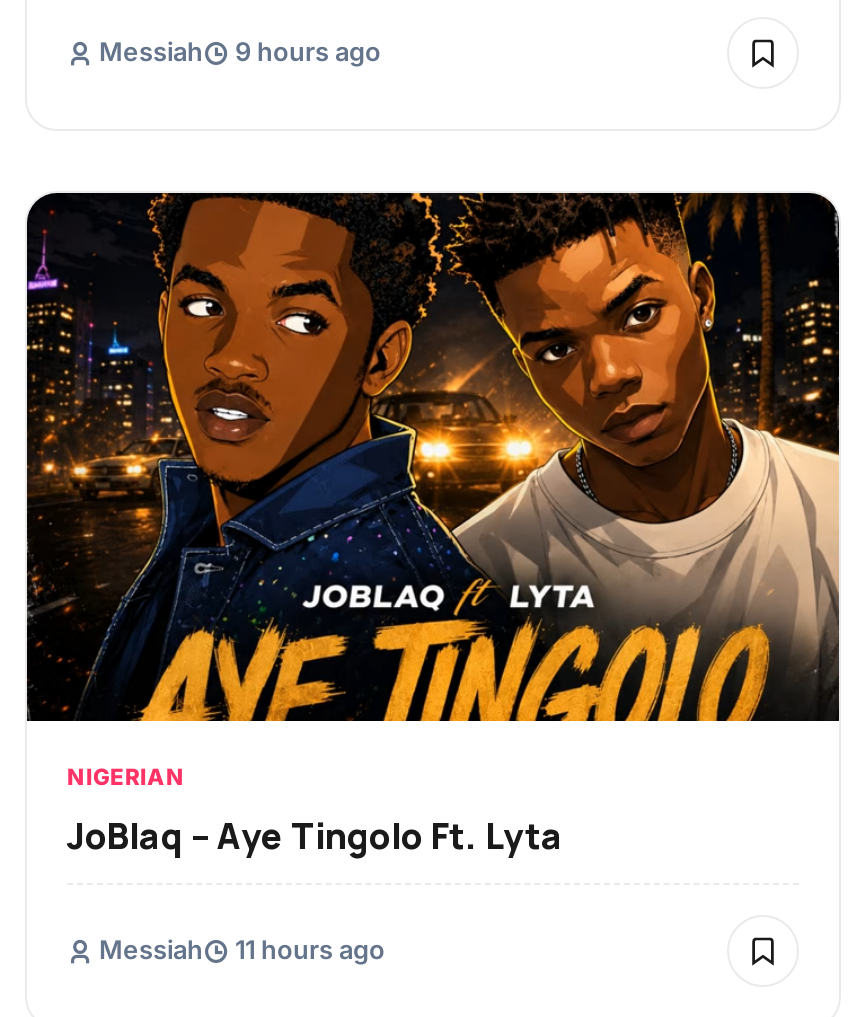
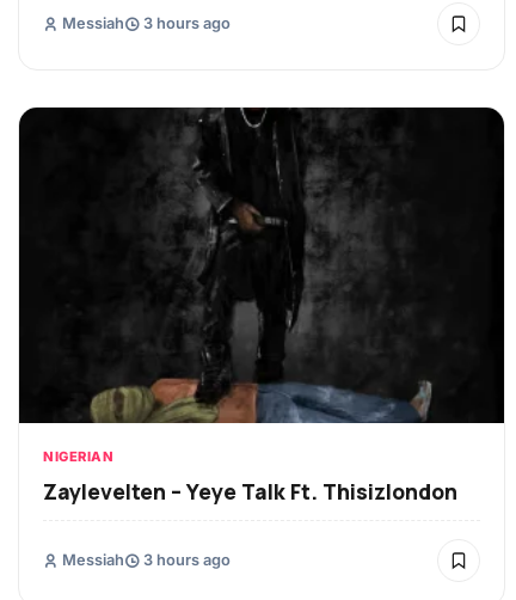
- Messiah 9 hours ago
+ Messiah 3 hours ago

- [image]
+ [image]

- JoBlaq – Aye Tingolo Ft. Lyta
+ Zaylevelten – Yeye Talk Ft. Thisizlondon

- Messiah 11 hours ago
+ Messiah 3 hours ago
